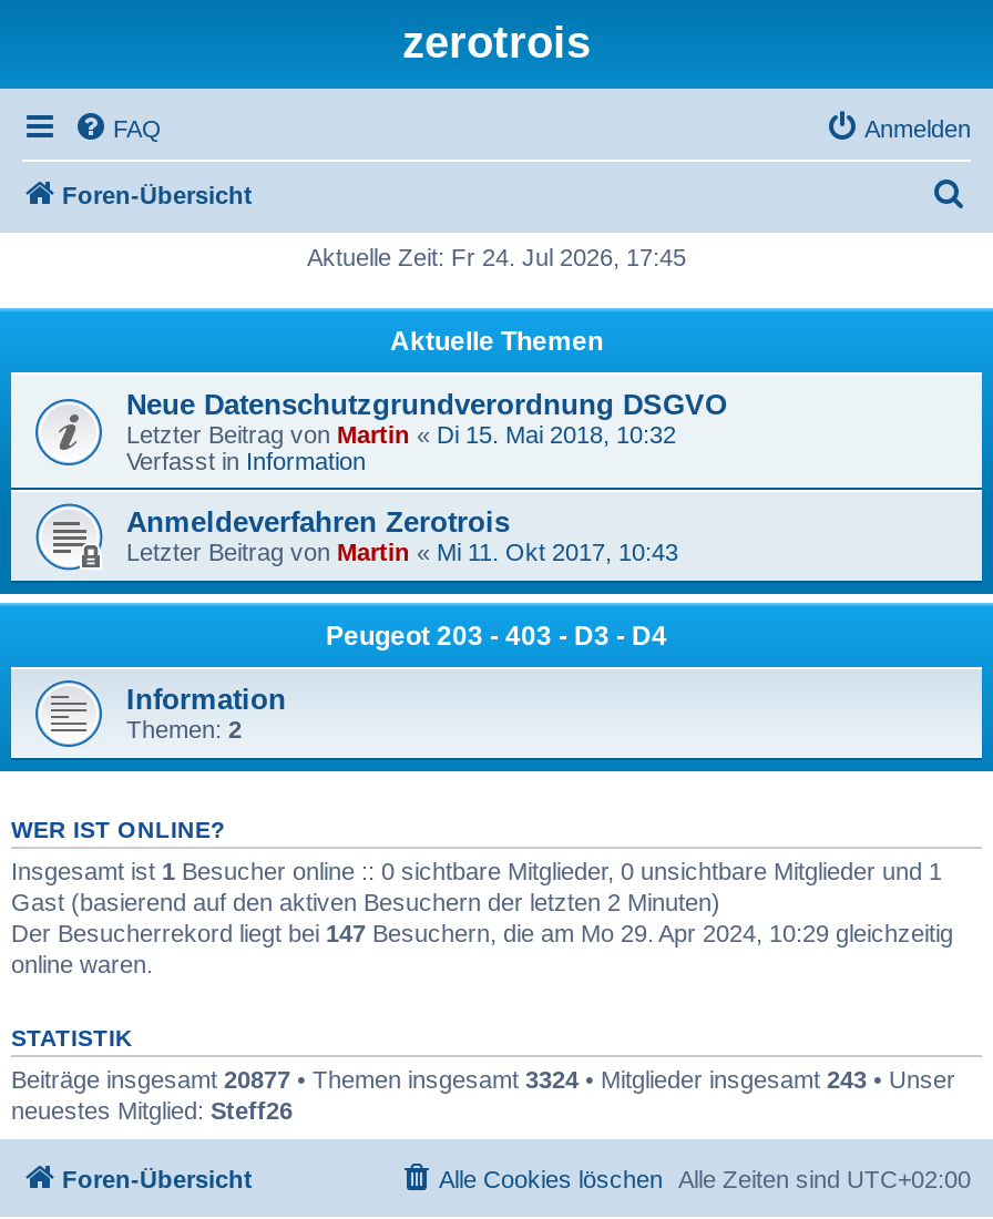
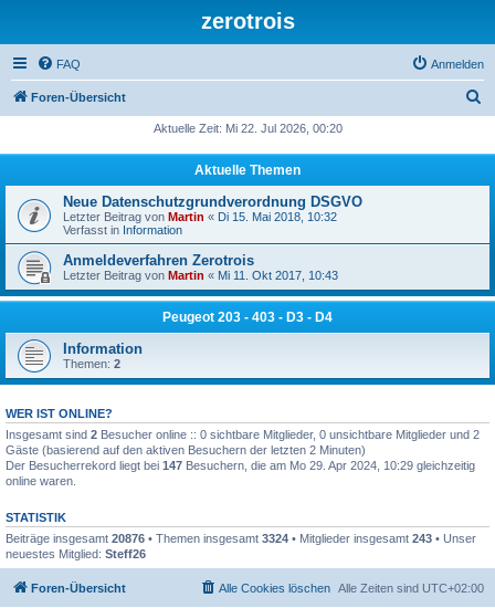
- Aktuelle Zeit: Fr 24. Jul 2026, 17:45
+ Aktuelle Zeit: Mi 22. Jul 2026, 00:20

- Insgesamt ist 1 Besucher online :: 0 sichtbare Mitglieder, 0 unsichtbare Mitglieder und 1
+ Insgesamt sind 2 Besucher online :: 0 sichtbare Mitglieder, 0 unsichtbare Mitglieder und 2

- Gast (basierend auf den aktiven Besuchern der letzten 2 Minuten)
+ Gäste (basierend auf den aktiven Besuchern der letzten 2 Minuten)

- Beiträge insgesamt 20877 • Themen insgesamt 3324 • Mitglieder insgesamt 243 • Unser
+ Beiträge insgesamt 20876 • Themen insgesamt 3324 • Mitglieder insgesamt 243 • Unser
